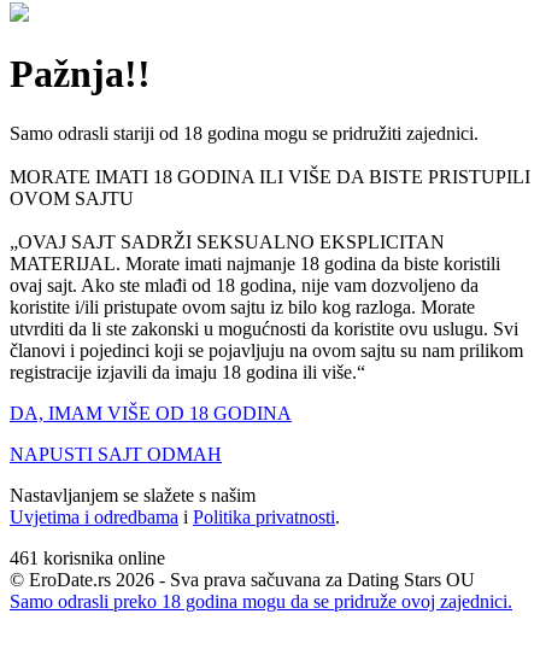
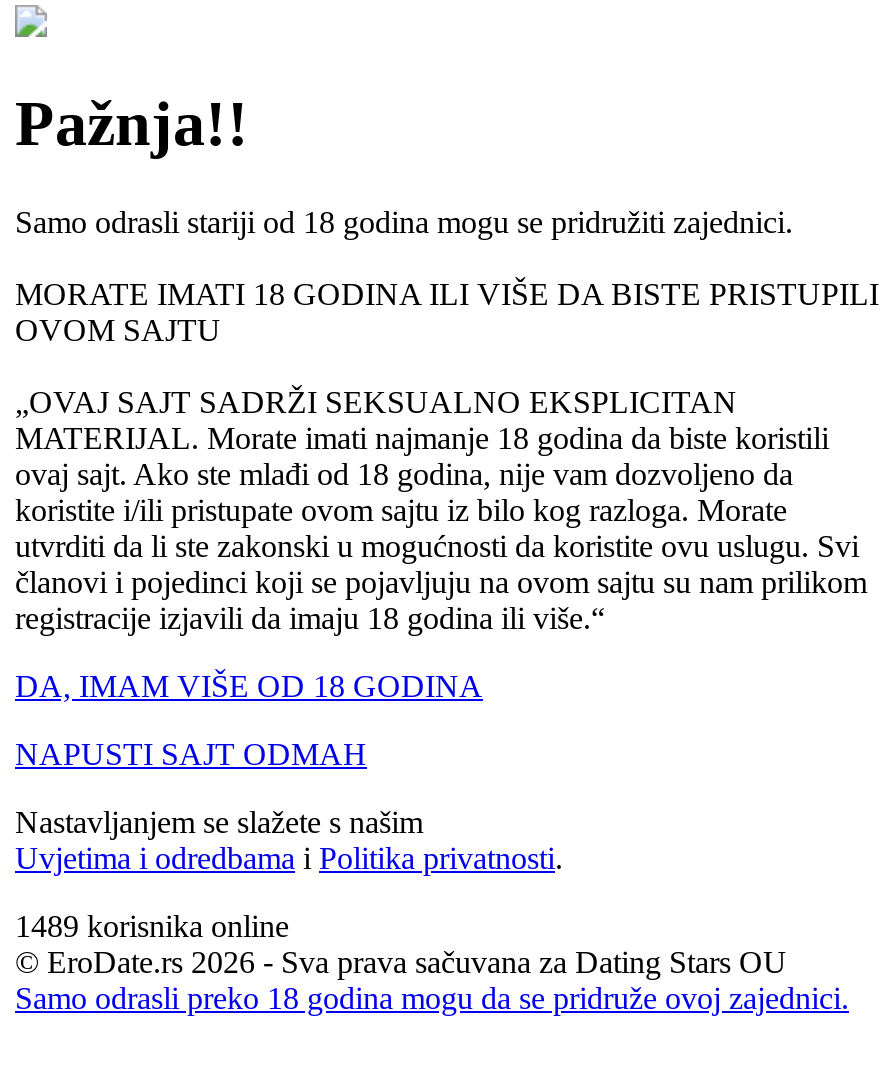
- 461 korisnika online
+ 1489 korisnika online
